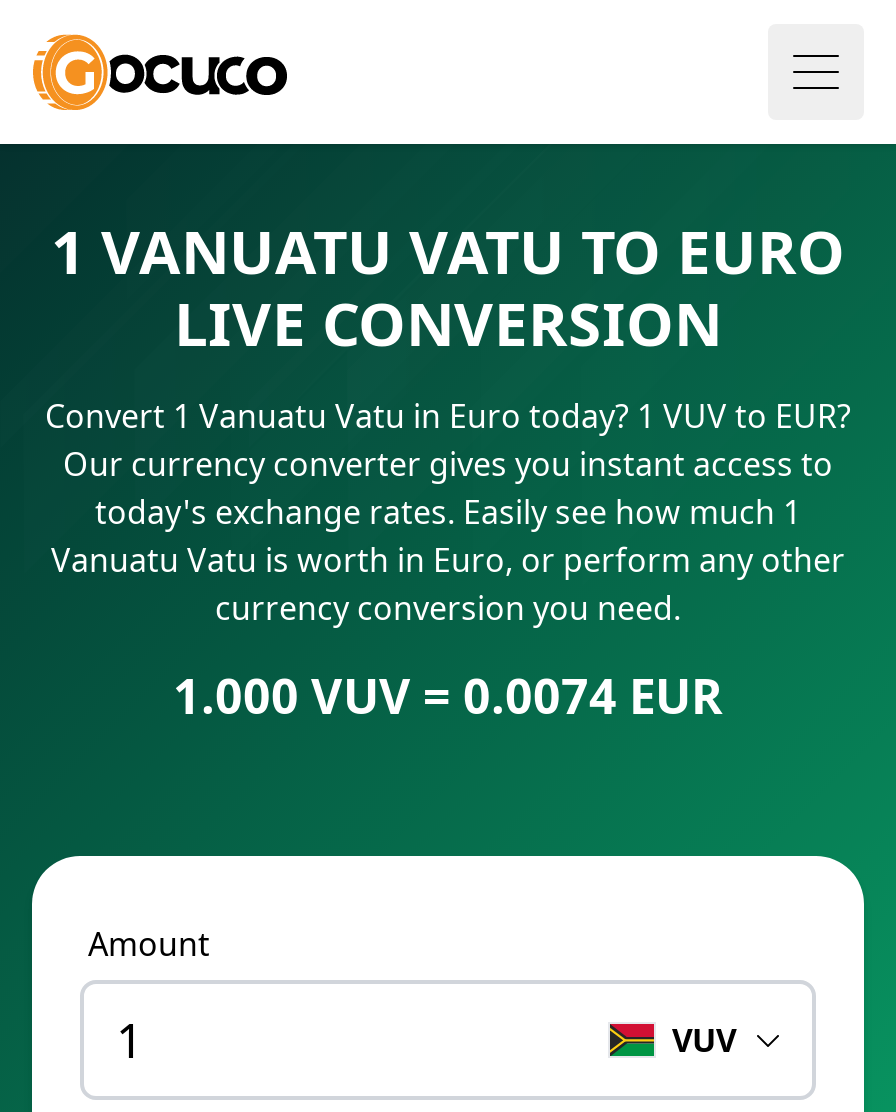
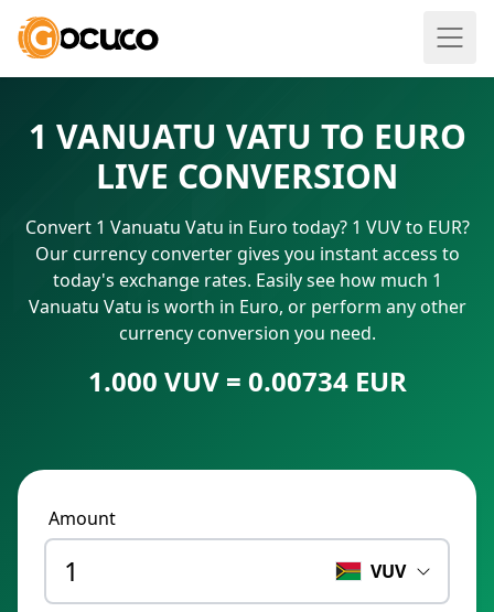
- 1.000 VUV = 0.0074 EUR
+ 1.000 VUV = 0.00734 EUR
